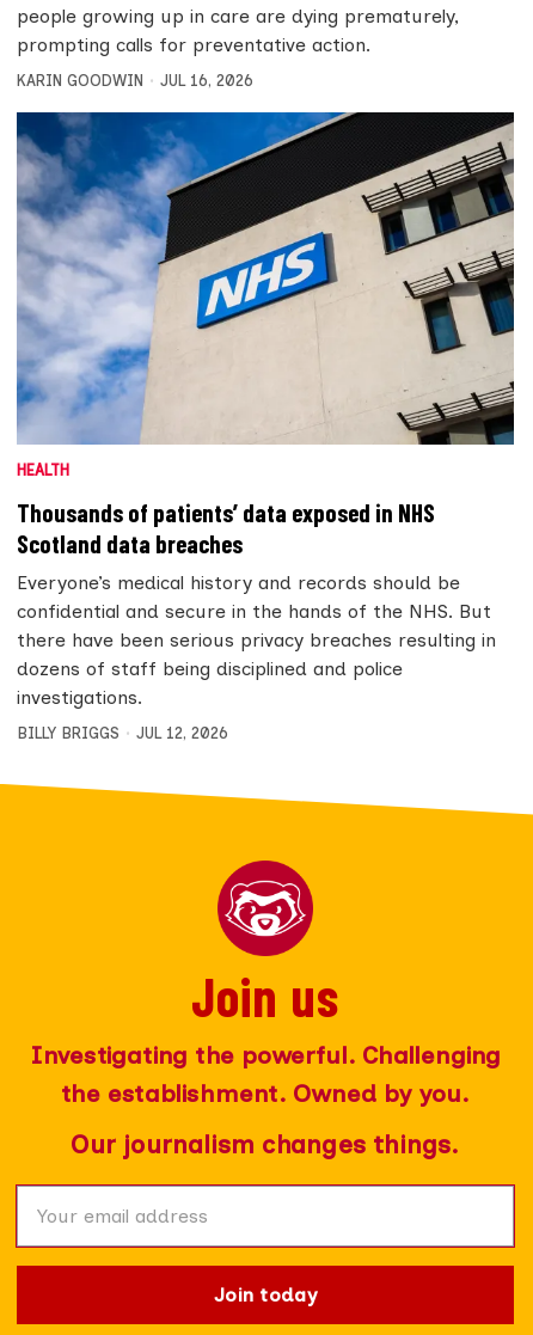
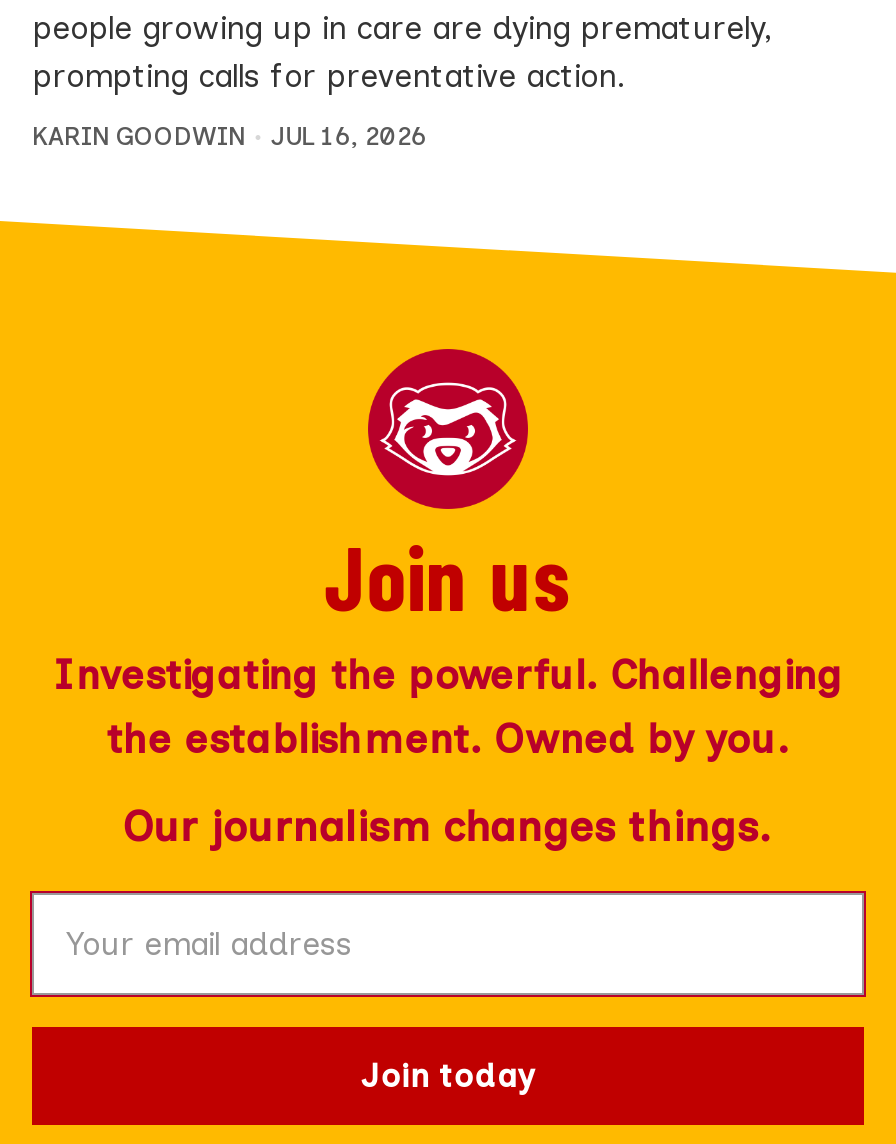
- [image]
- HEALTH
- Thousands of patients’ data exposed in NHS
- Scotland data breaches
- Everyone’s medical history and records should be
- confidential and secure in the hands of the NHS. But
- there have been serious privacy breaches resulting in
- dozens of staff being disciplined and police
- investigations.
- BILLY BRIGGS
- JUL 12, 2026
